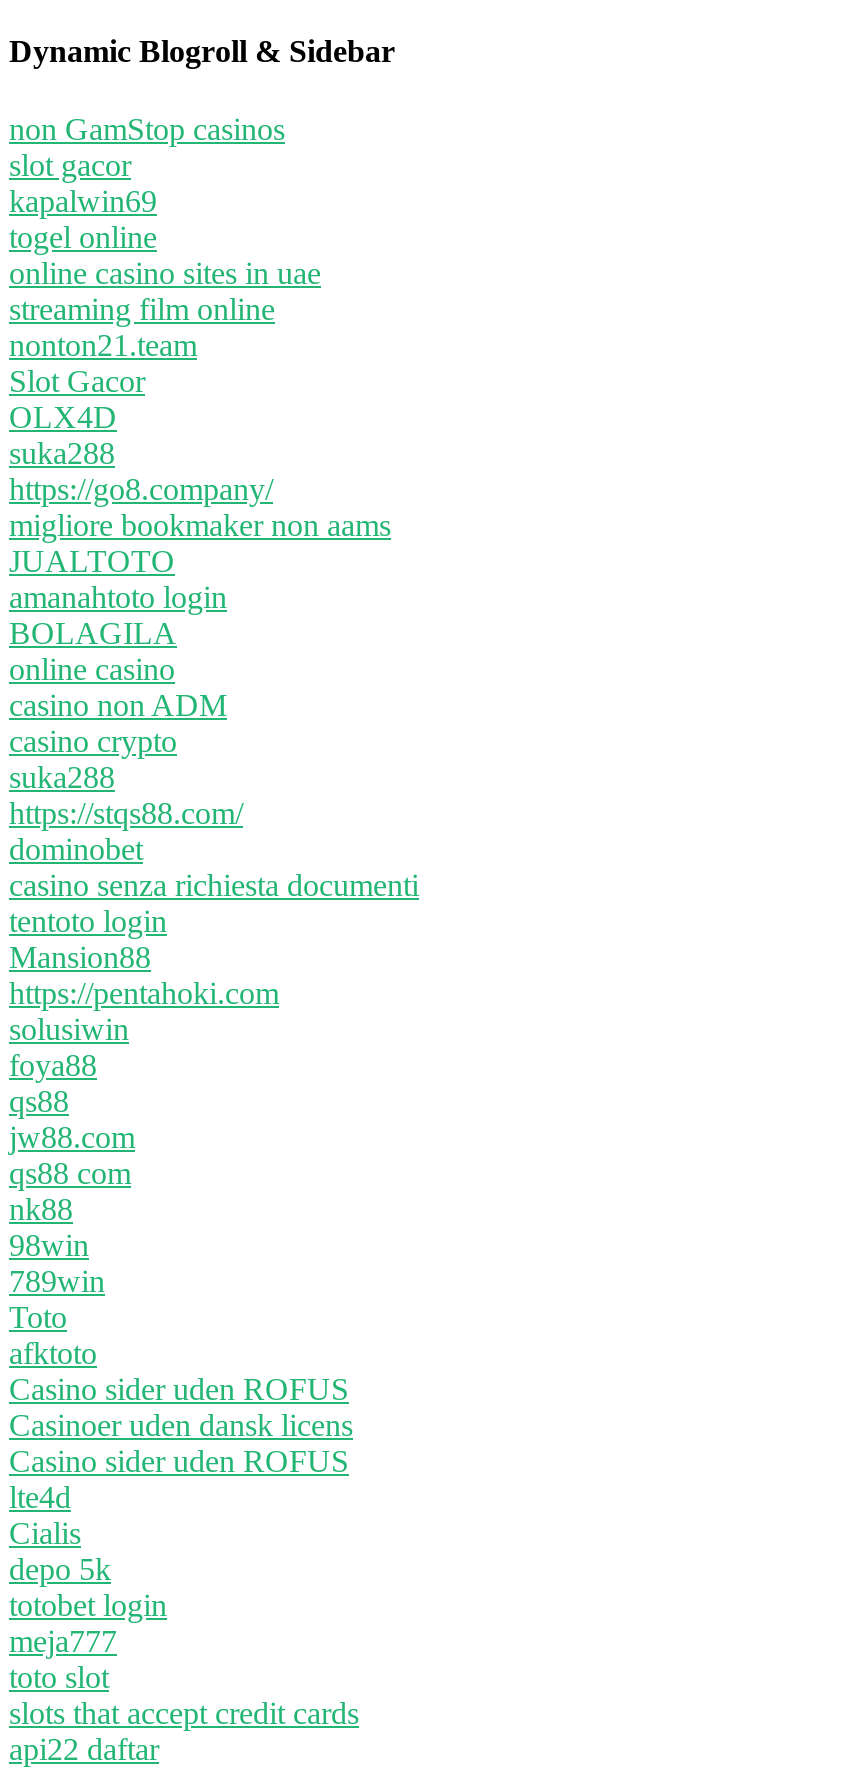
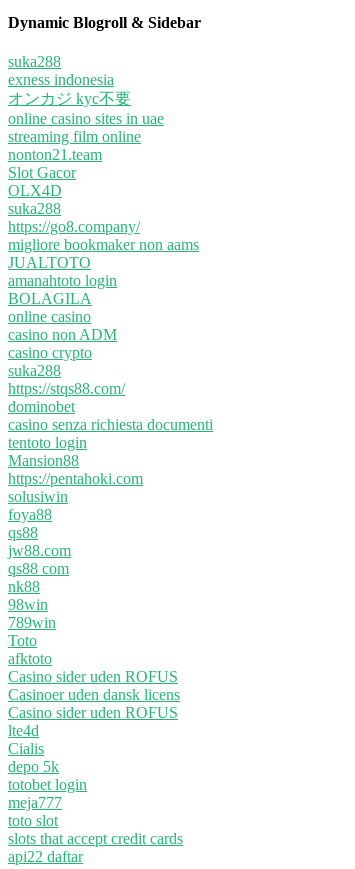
- non GamStop casinos
- slot gacor
- kapalwin69
- togel online
+ suka288
+ exness indonesia
+ オンカジ kyc不要
